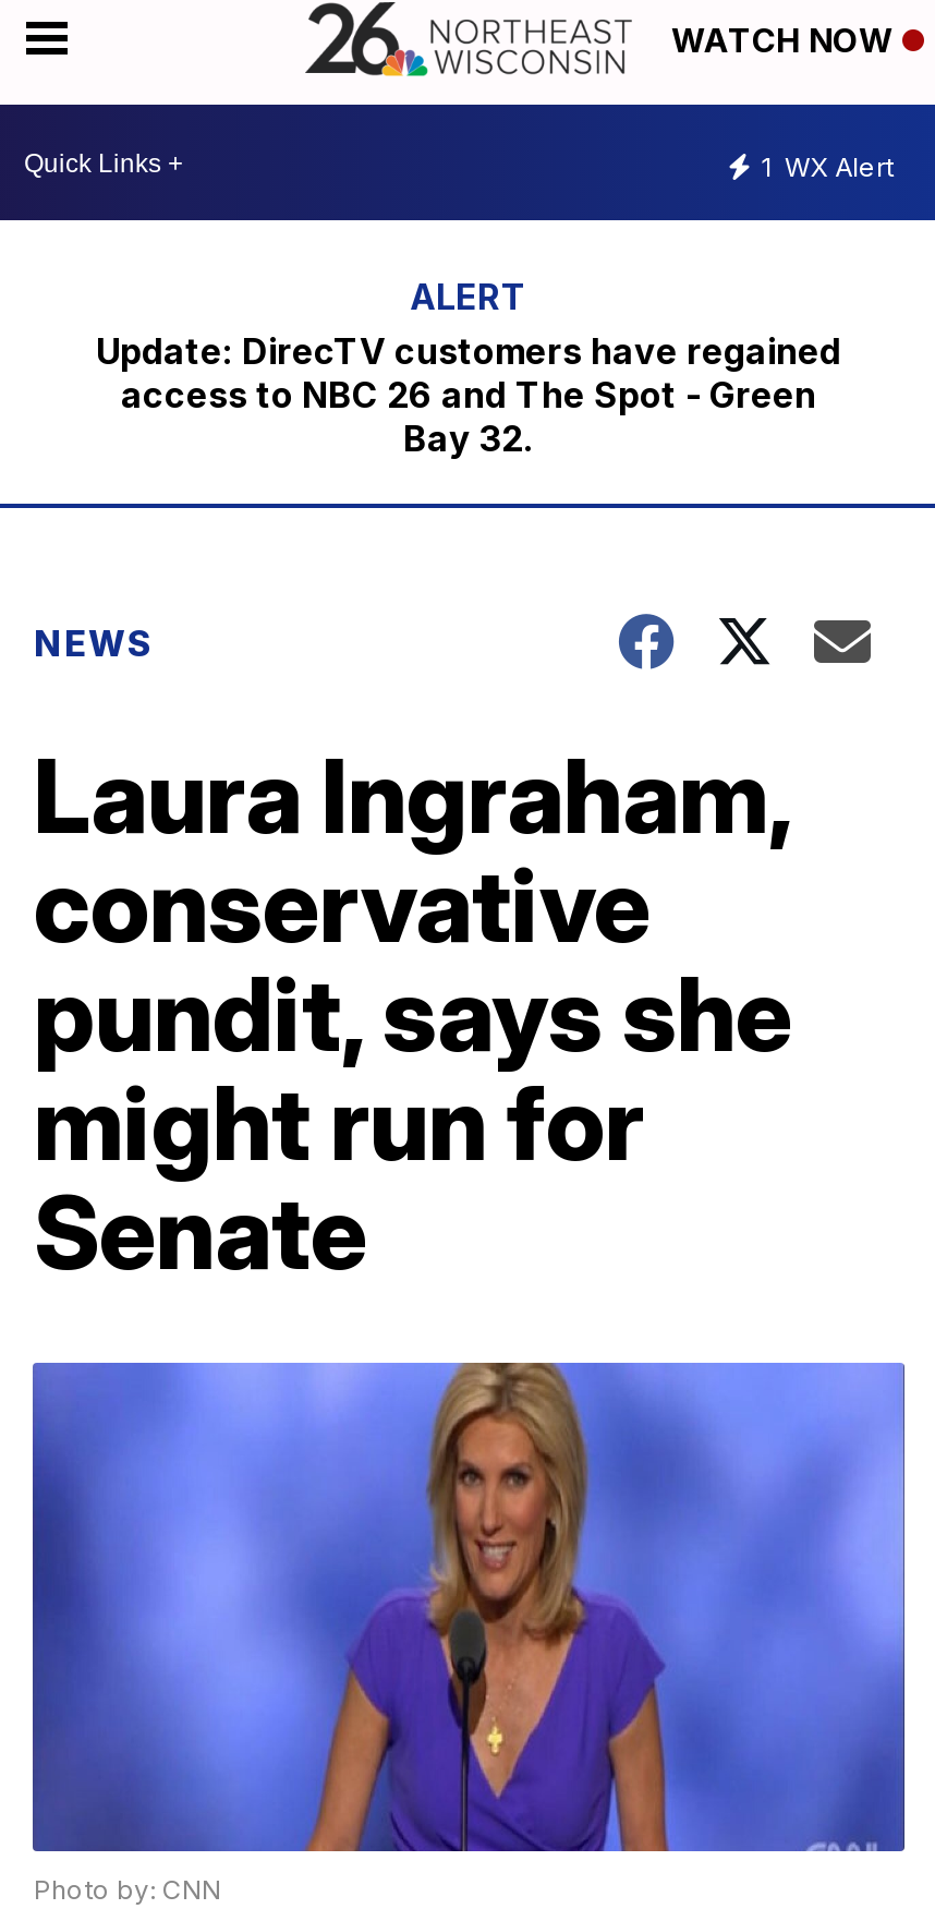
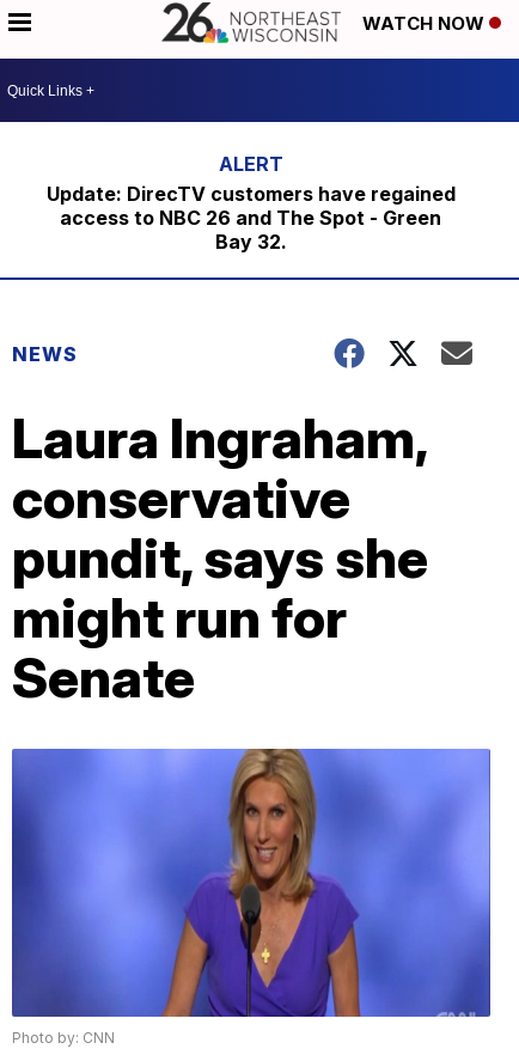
- 1 WX Alert
